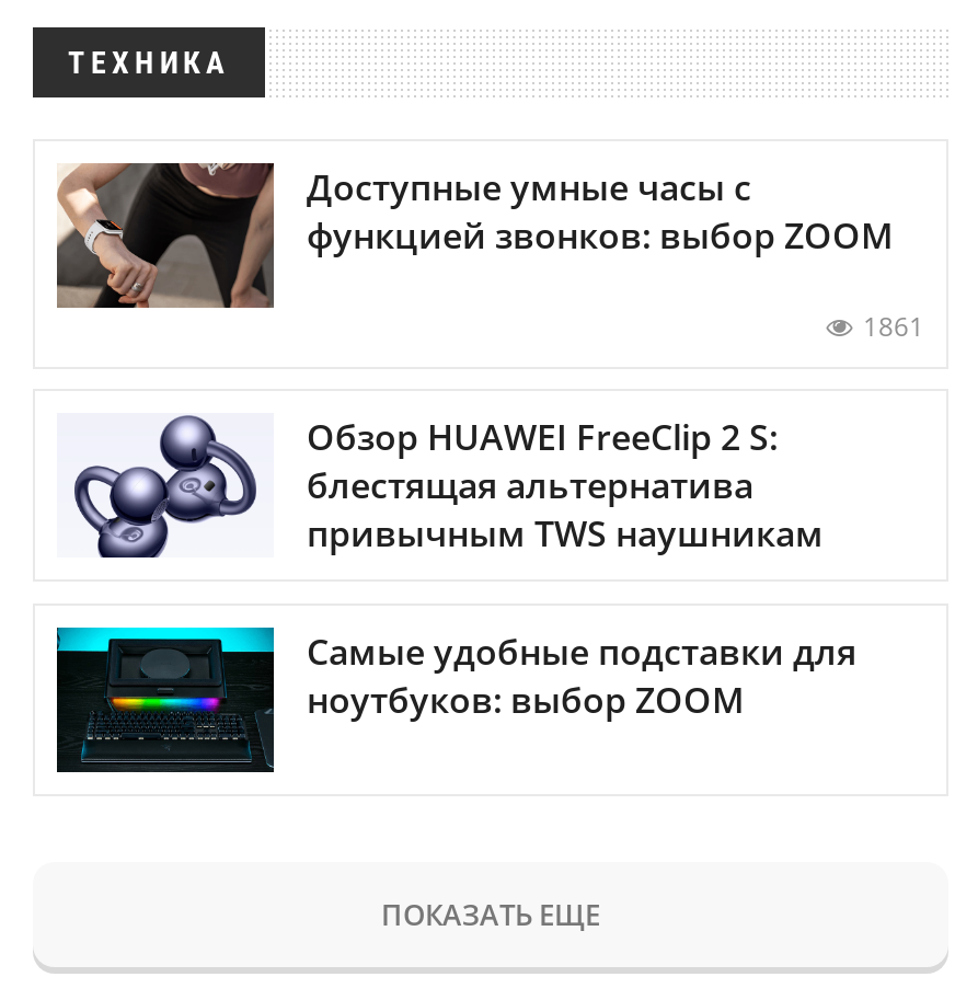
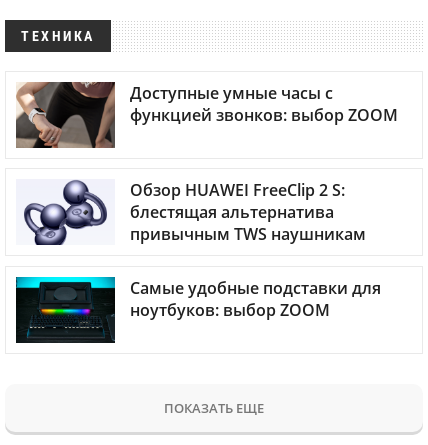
- 1861
